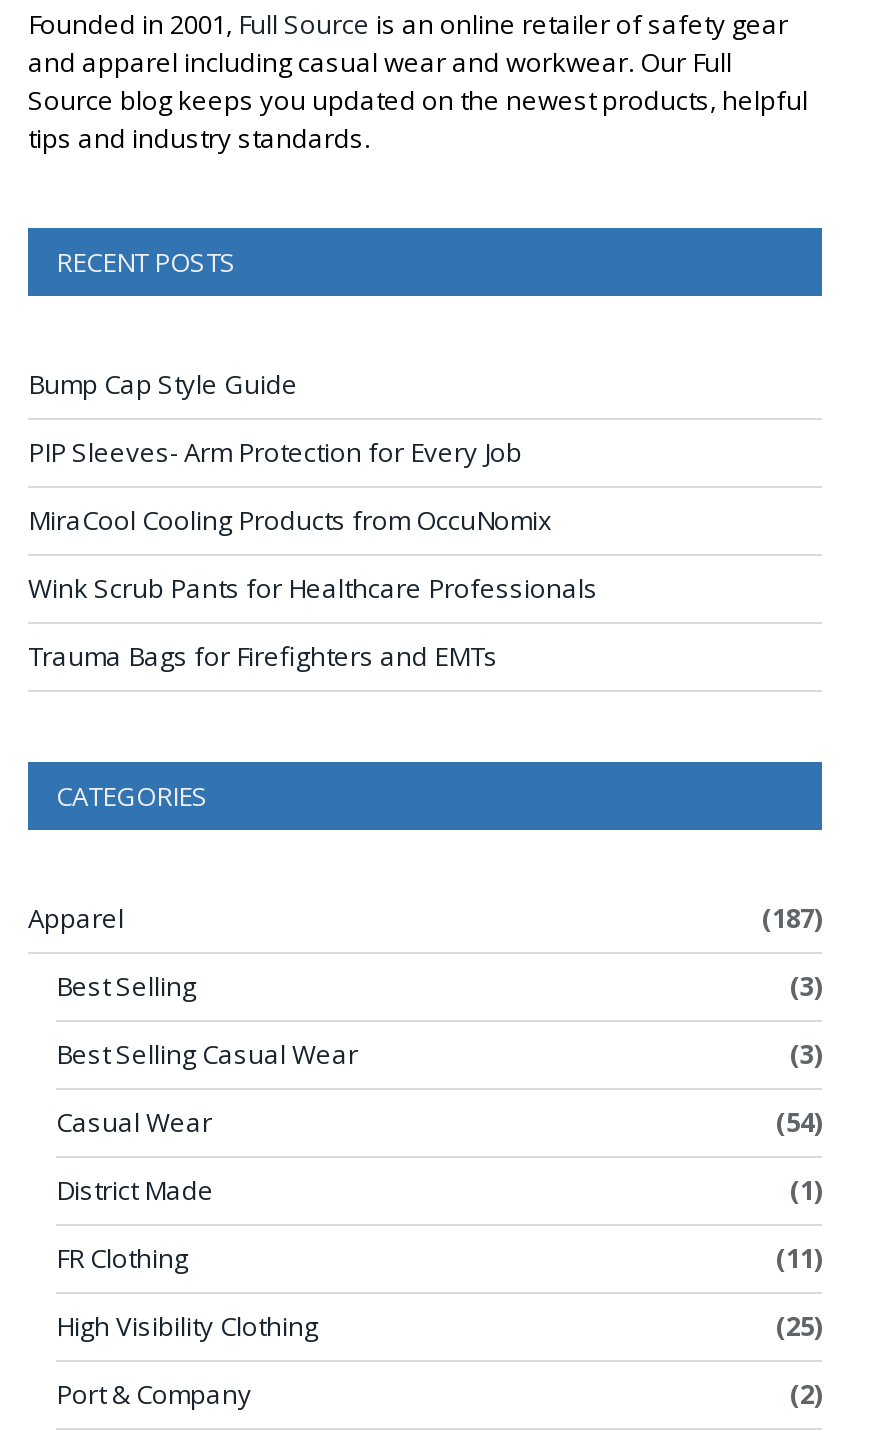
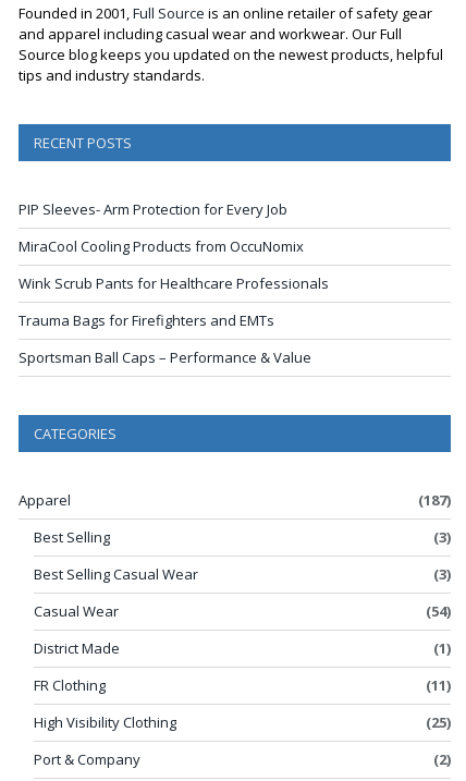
- Bump Cap Style Guide

moved up: PIP Sleeves- Arm Protection for Every Job | MiraCool Cooling Products from OccuNomix | Wink Scrub Pants for Healthcare Professionals | Trauma Bags for Firefighters and EMTs

+ Sportsman Ball Caps – Performance & Value
